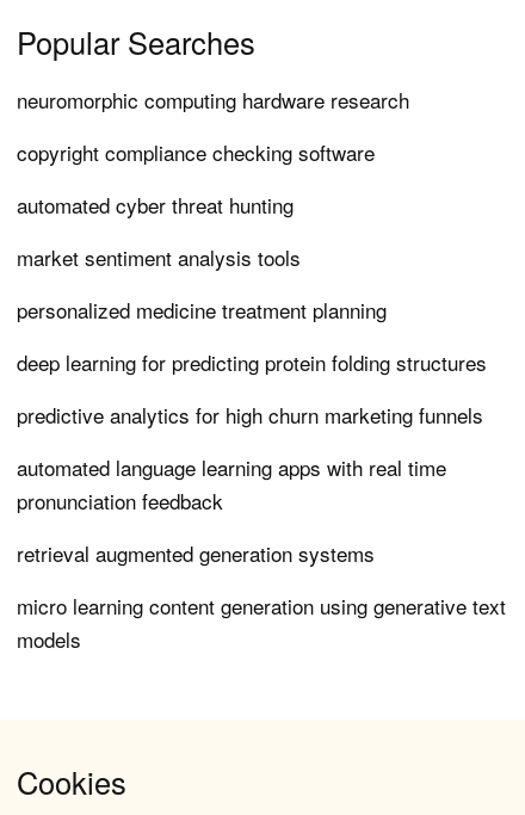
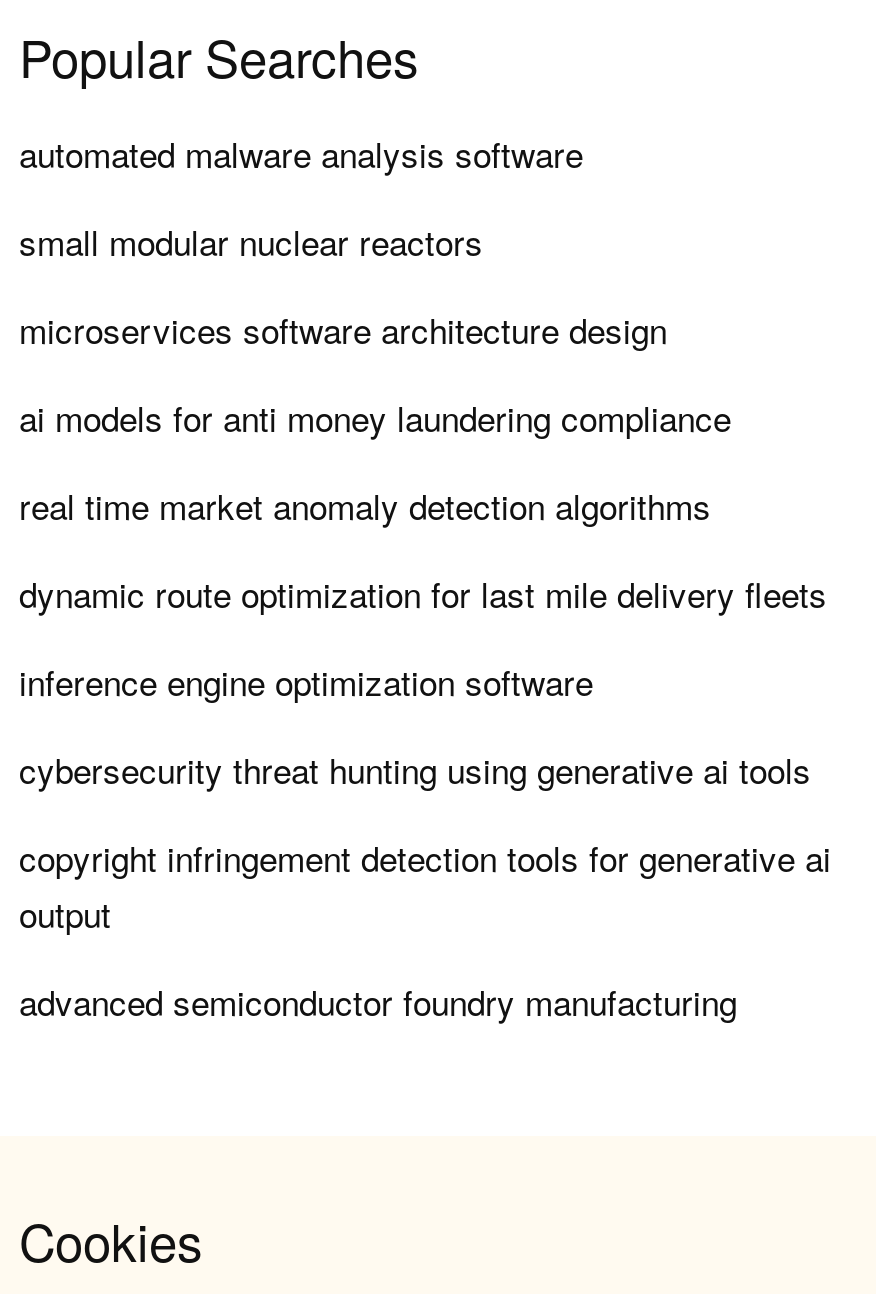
- neuromorphic computing hardware research
+ automated malware analysis software

- copyright compliance checking software
+ small modular nuclear reactors

- automated cyber threat hunting
+ microservices software architecture design

- market sentiment analysis tools
+ ai models for anti money laundering compliance

- personalized medicine treatment planning
+ real time market anomaly detection algorithms

- deep learning for predicting protein folding structures
+ dynamic route optimization for last mile delivery fleets

- predictive analytics for high churn marketing funnels
+ inference engine optimization software

- automated language learning apps with real time
- pronunciation feedback
+ cybersecurity threat hunting using generative ai tools

- retrieval augmented generation systems
+ copyright infringement detection tools for generative ai
+ output

- micro learning content generation using generative text
- models
+ advanced semiconductor foundry manufacturing
